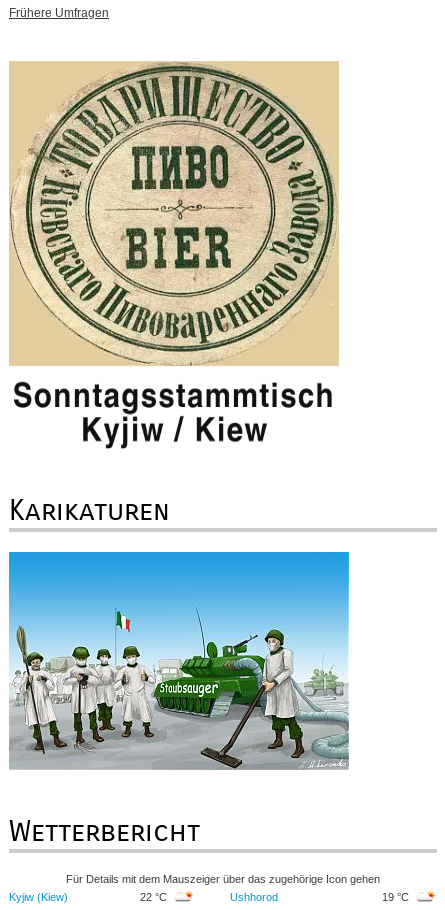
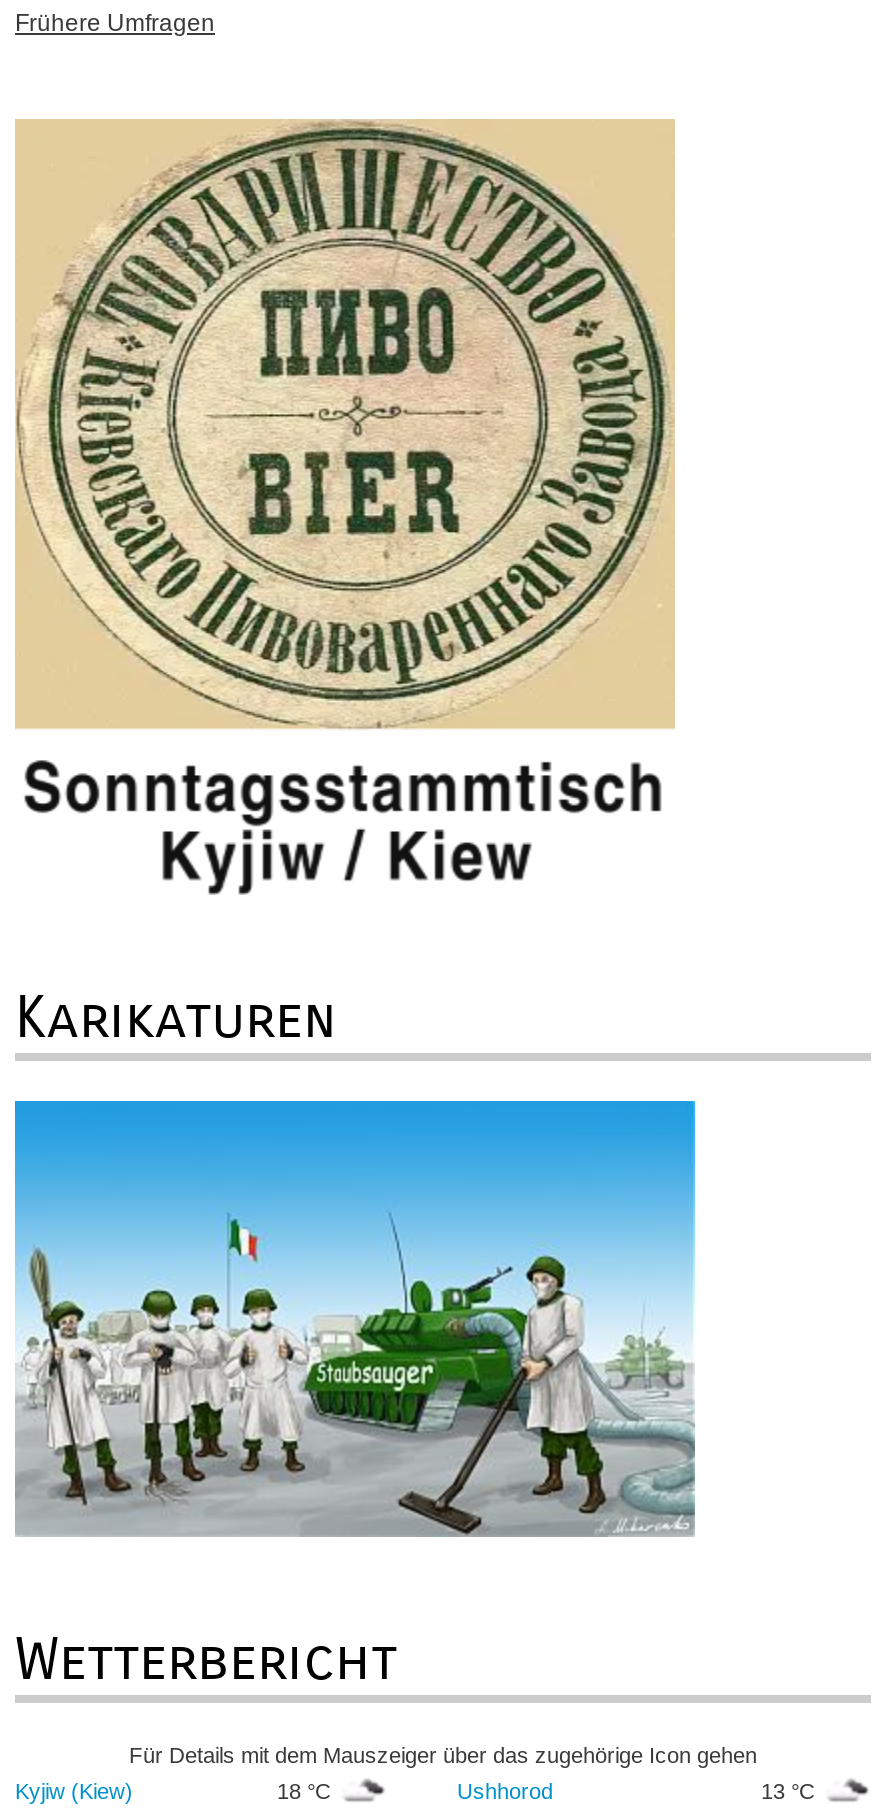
- 22 °C
+ 18 °C

- 19 °C
+ 13 °C
